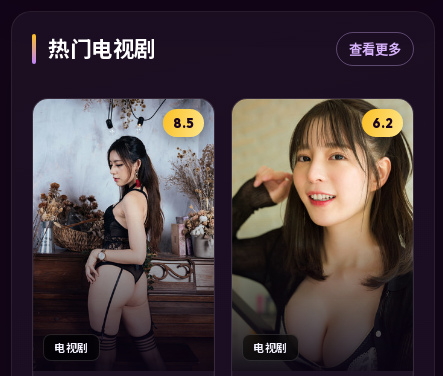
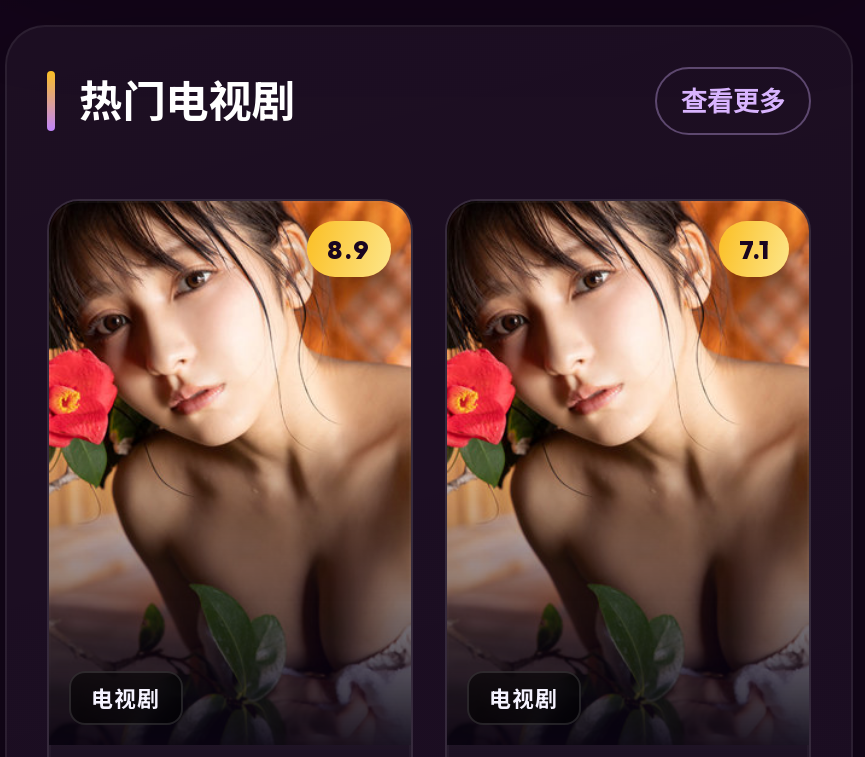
- [image]
- 8.5
+ [image]
+ 8.9

- [image]
- 6.2
+ [image]
+ 7.1
